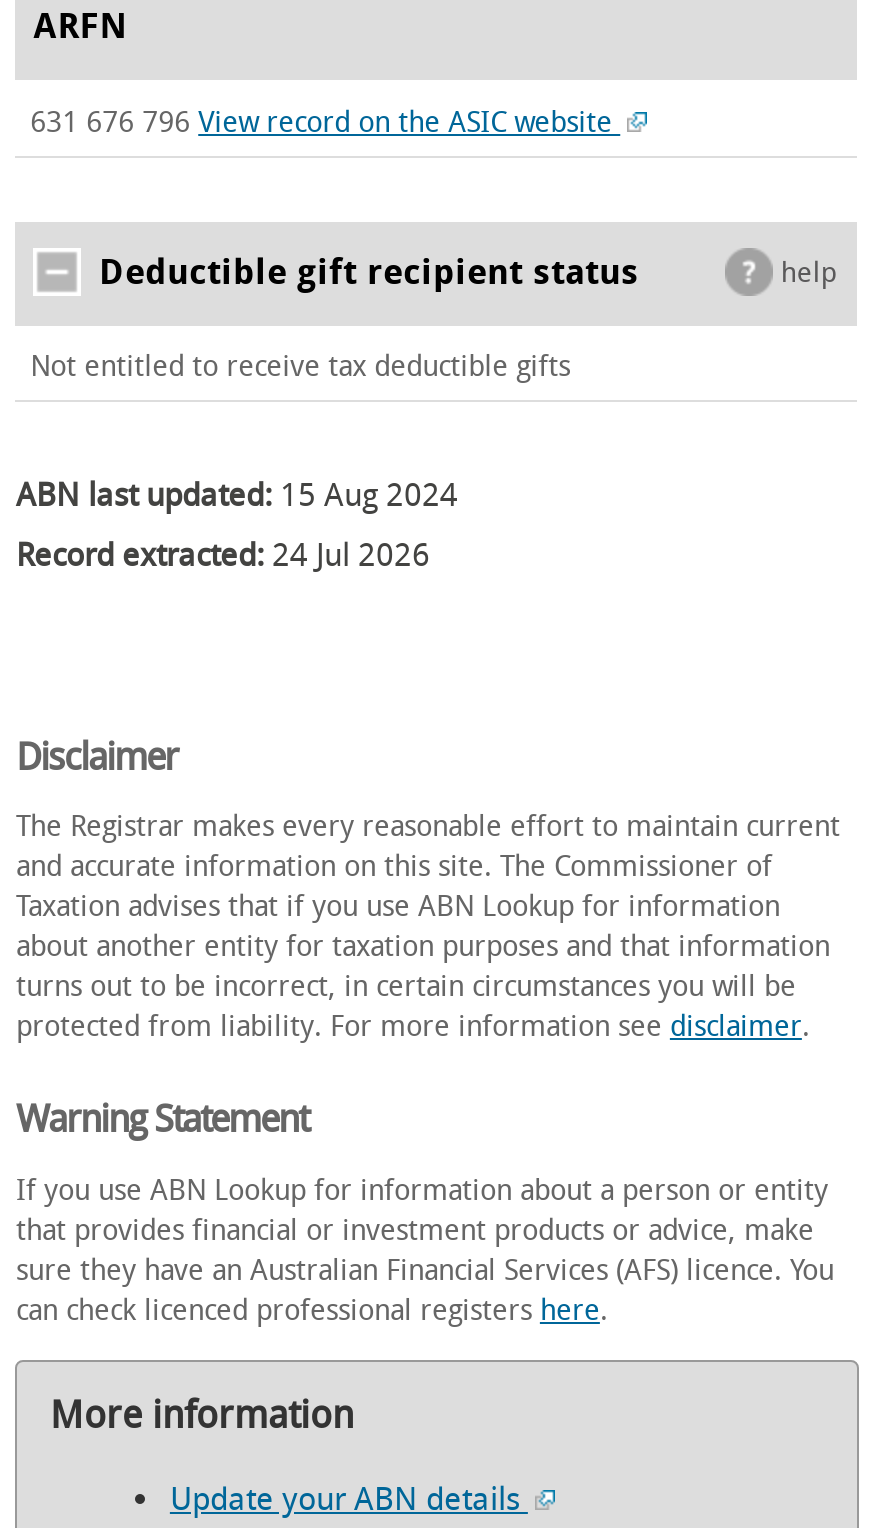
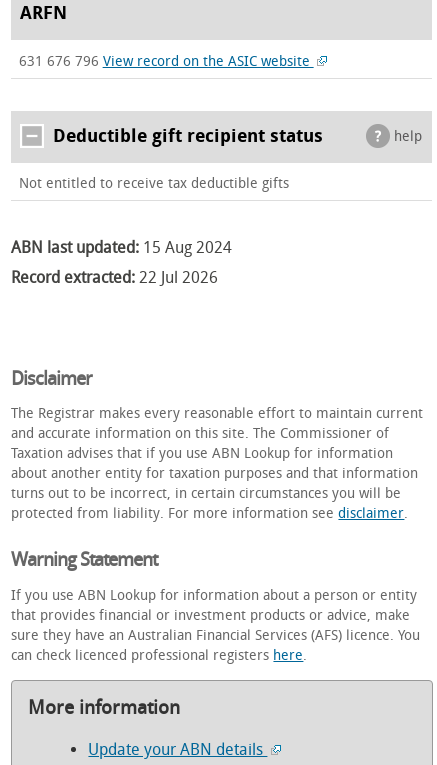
- Record extracted: 24 Jul 2026
+ Record extracted: 22 Jul 2026
